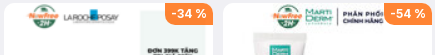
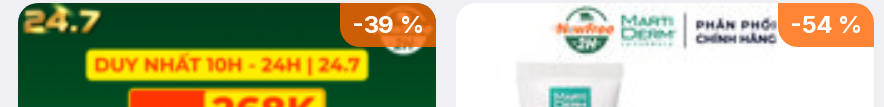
- -34%
+ -39%
